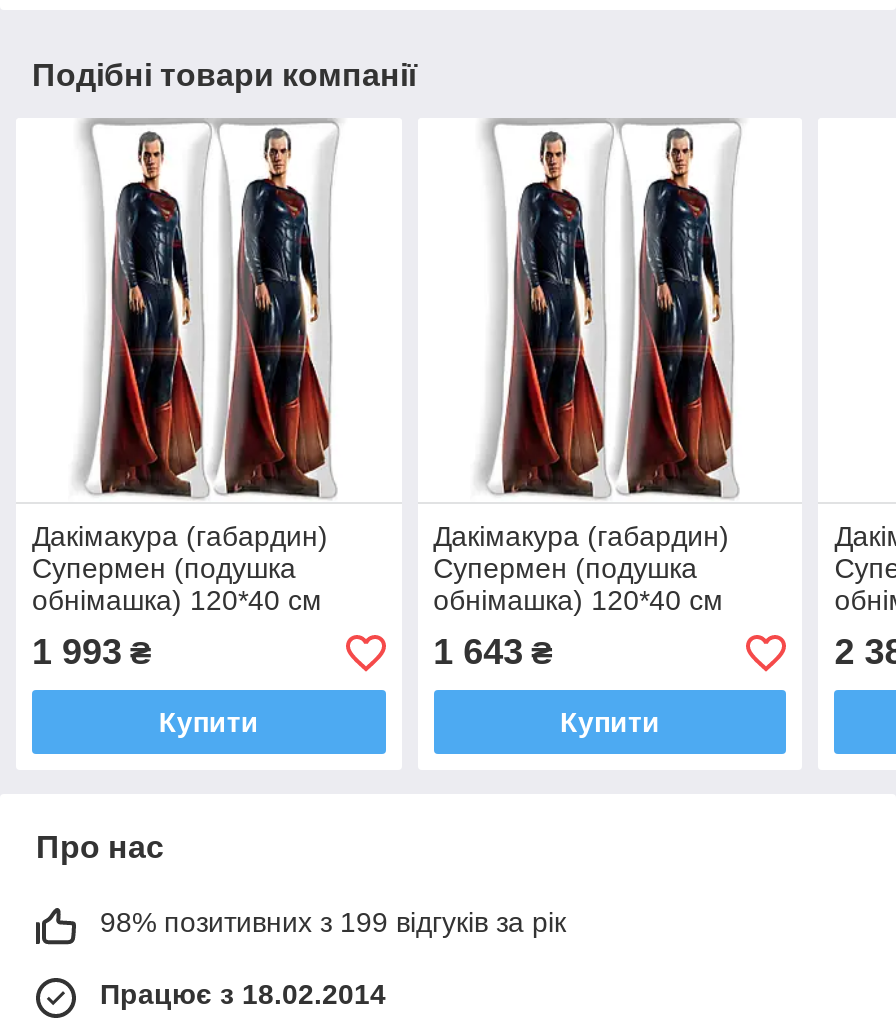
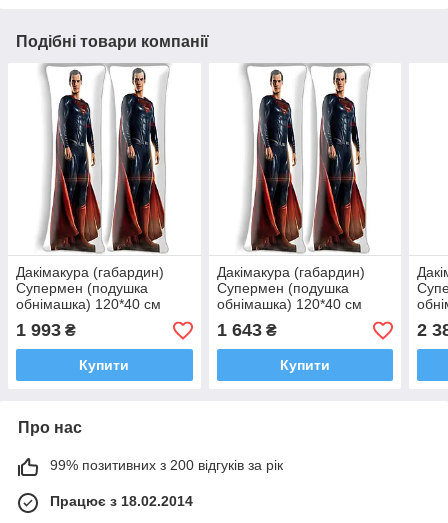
- 98% позитивних з 199 відгуків за рік
+ 99% позитивних з 200 відгуків за рік
